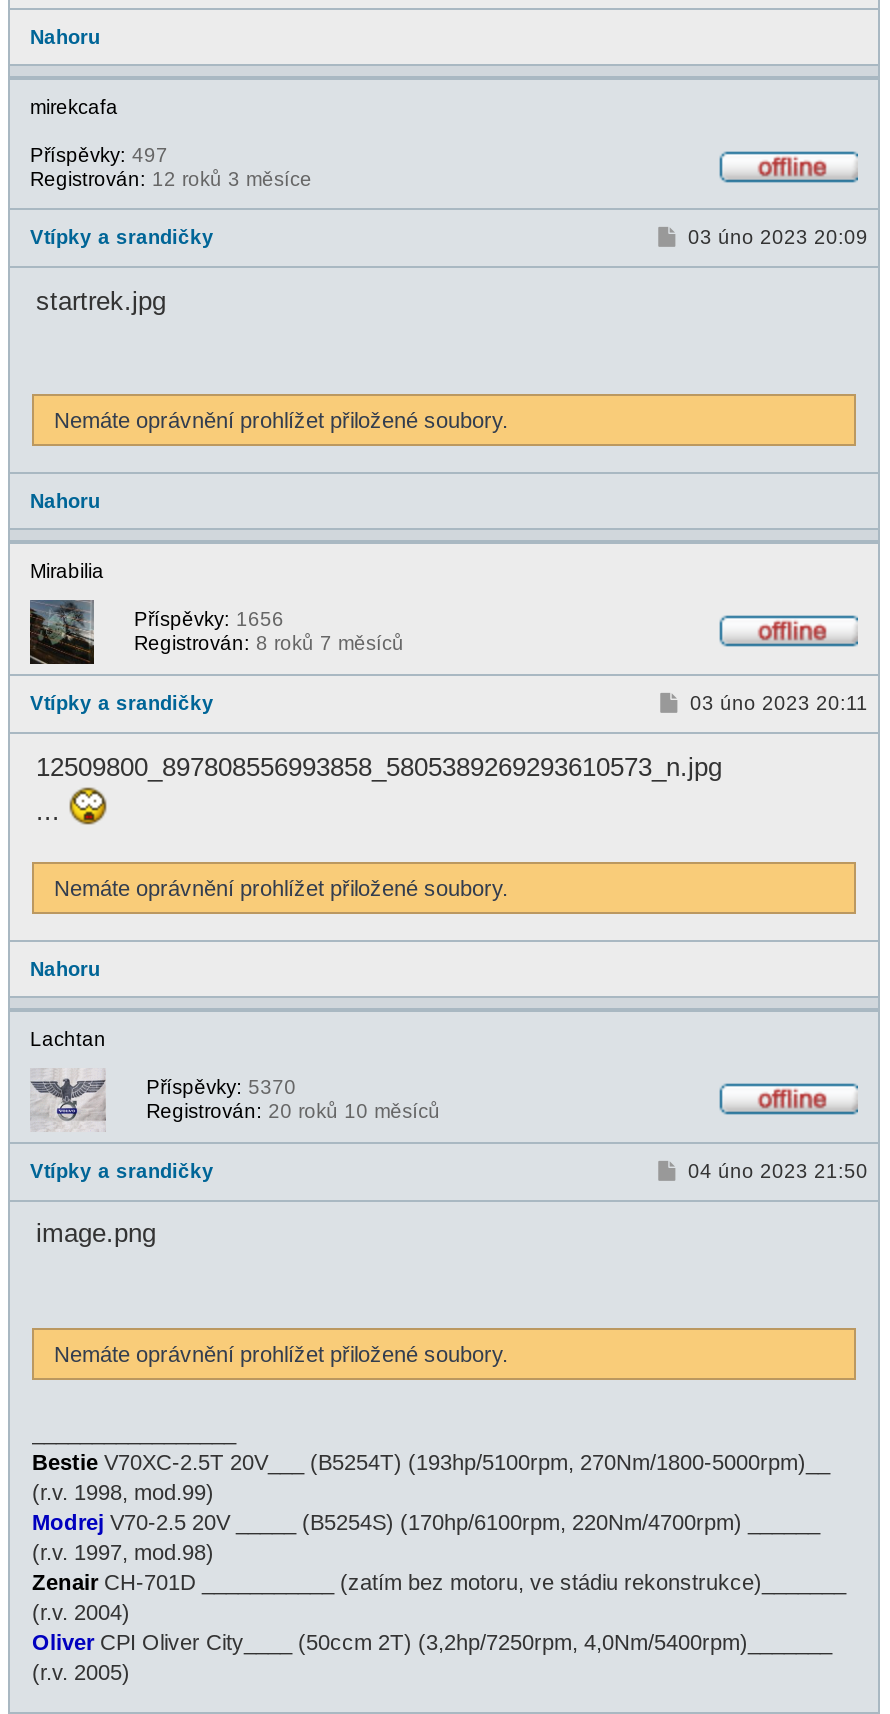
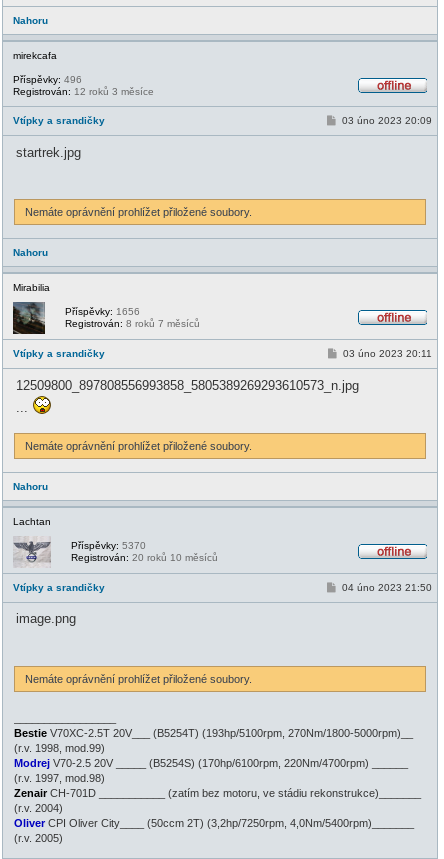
- Příspěvky: 497
+ Příspěvky: 496
